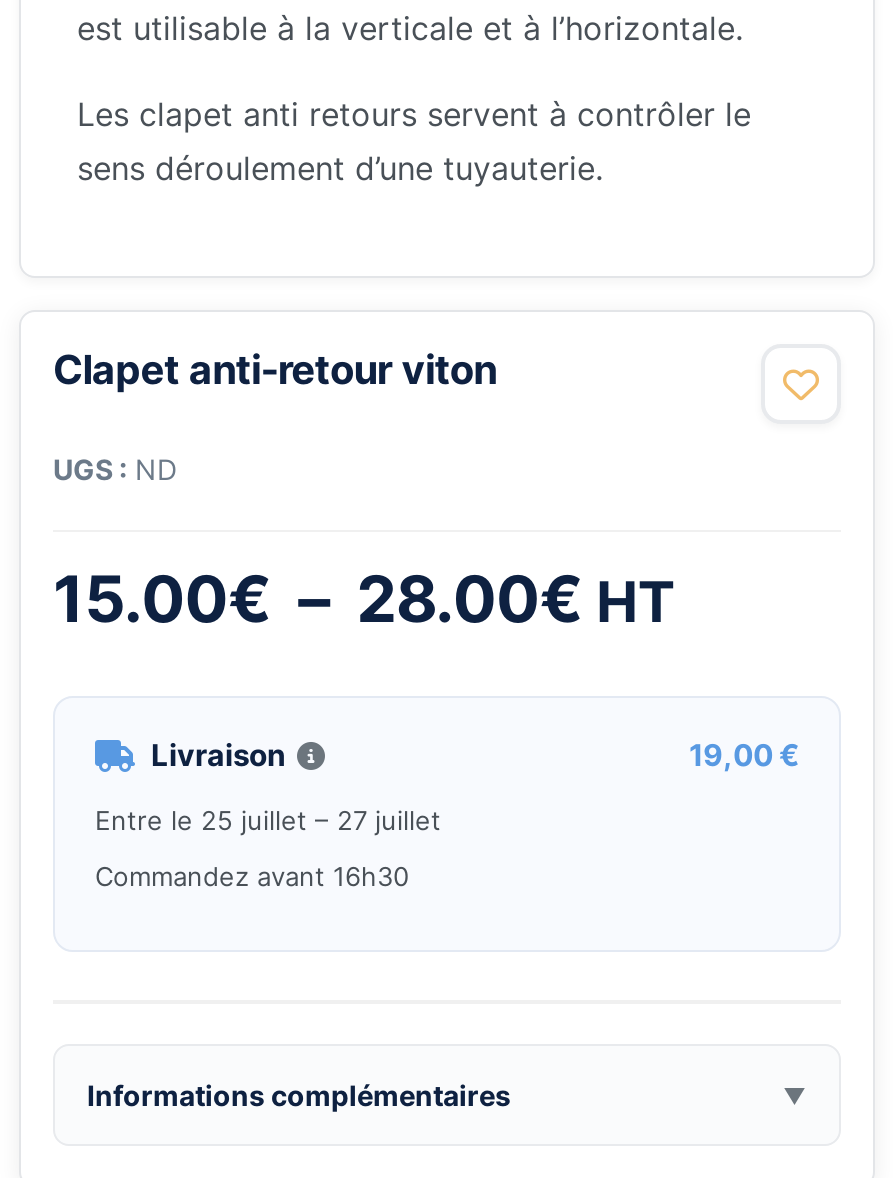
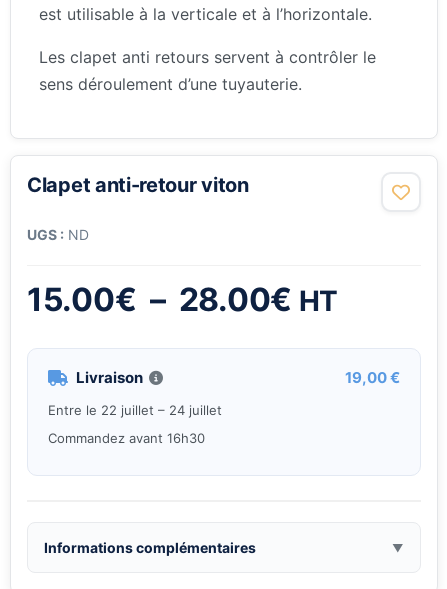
- Entre le 25 juillet – 27 juillet
+ Entre le 22 juillet – 24 juillet
